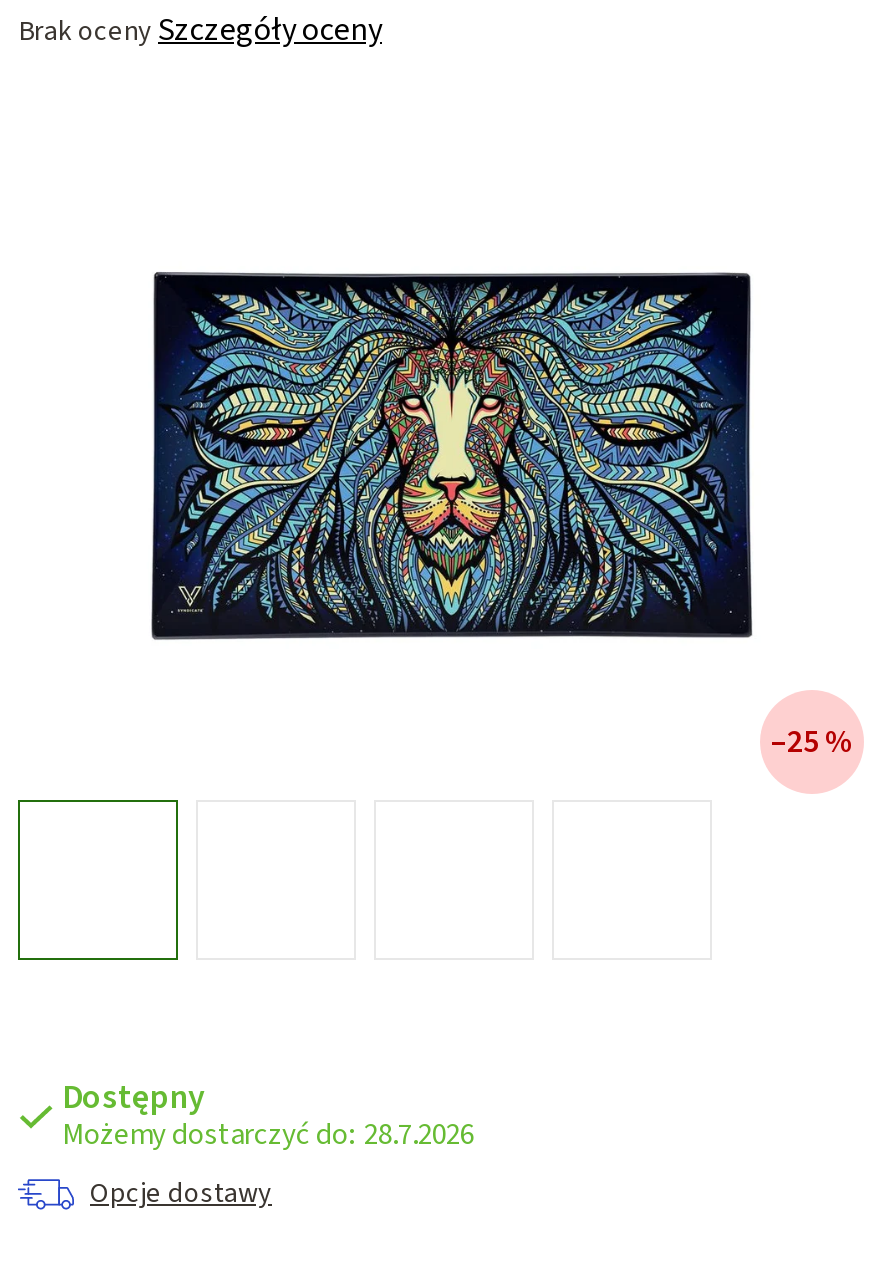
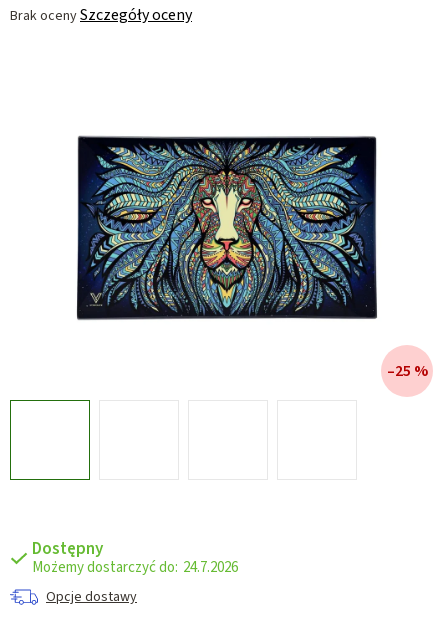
- 28.7.2026
+ 24.7.2026
